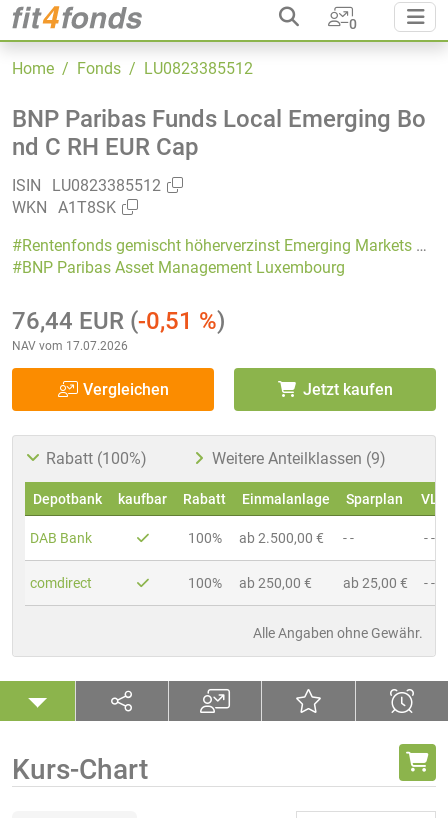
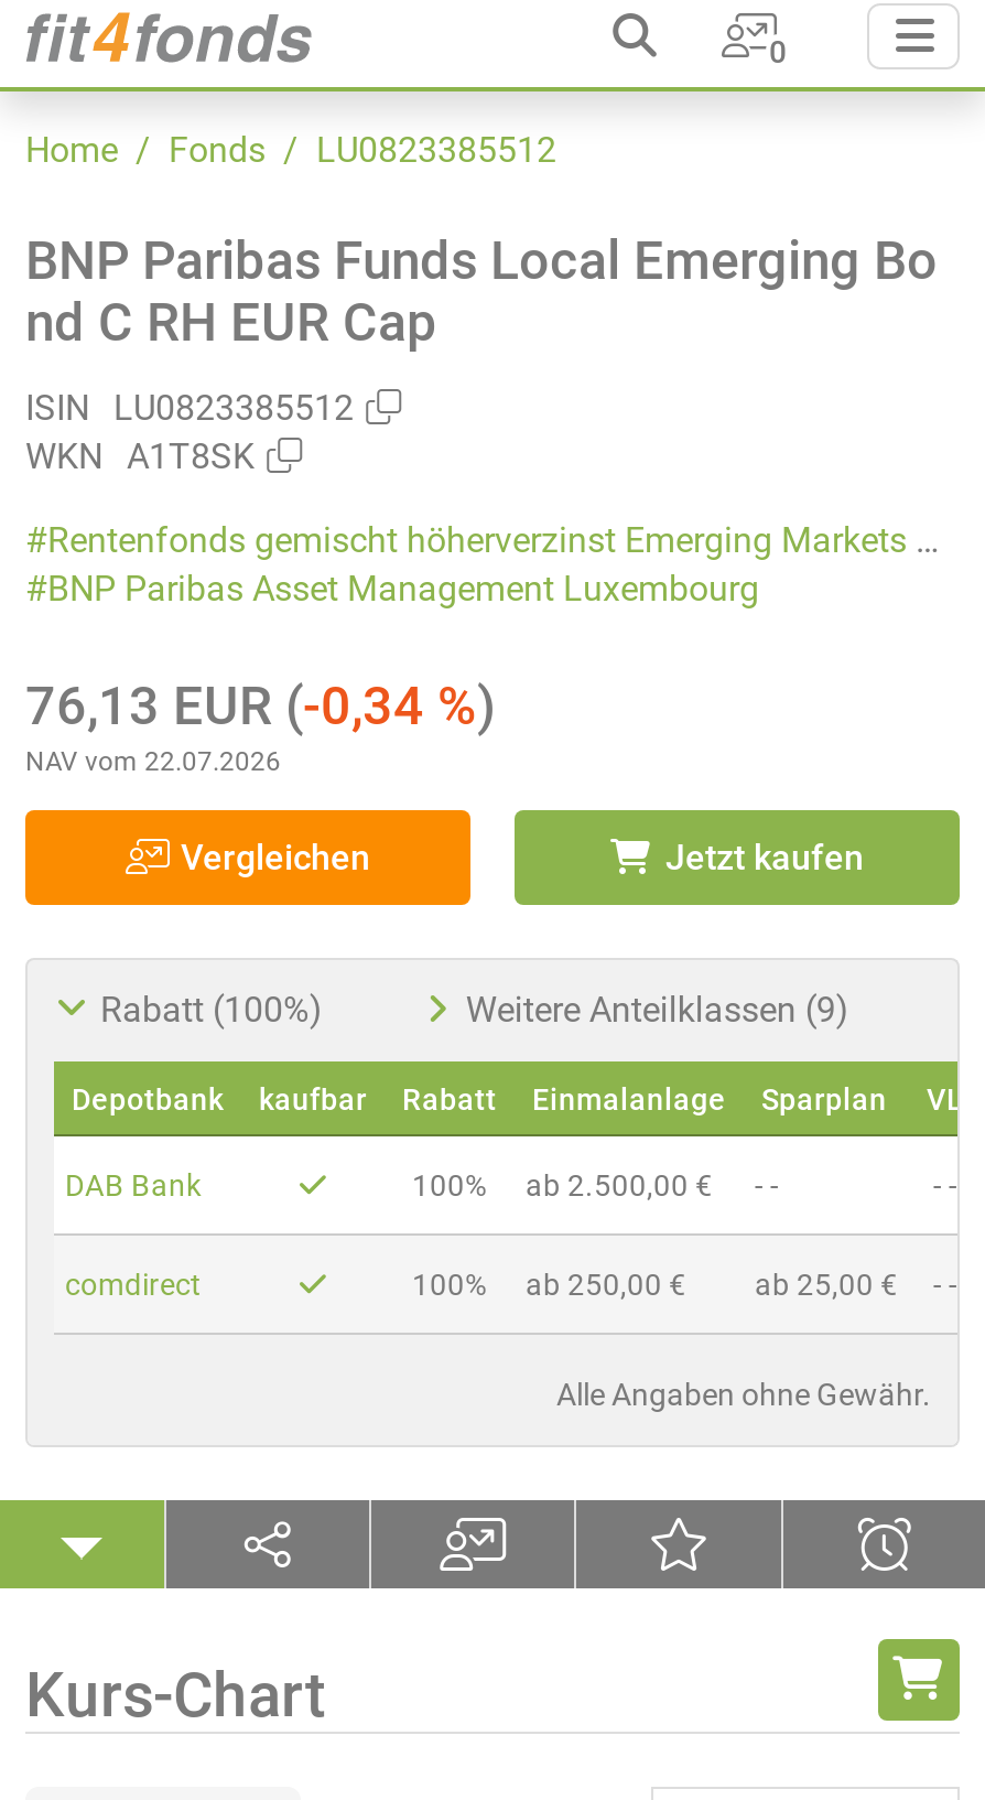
- 76,44 EUR (-0,51 %)
+ 76,13 EUR (-0,34 %)

- NAV vom 17.07.2026
+ NAV vom 22.07.2026
